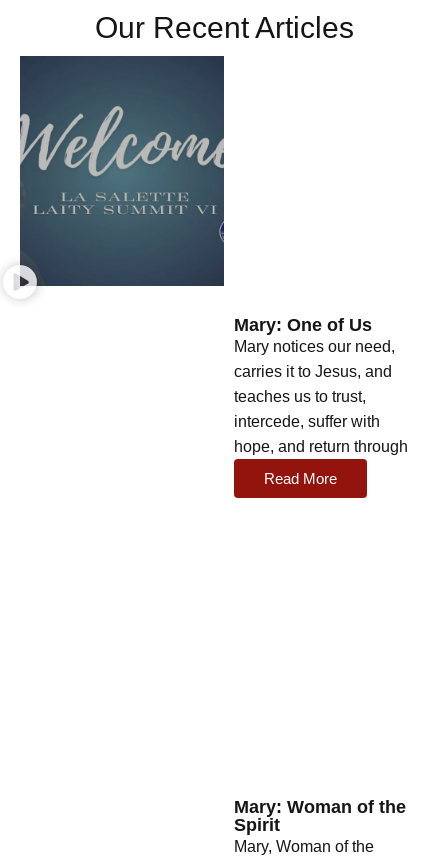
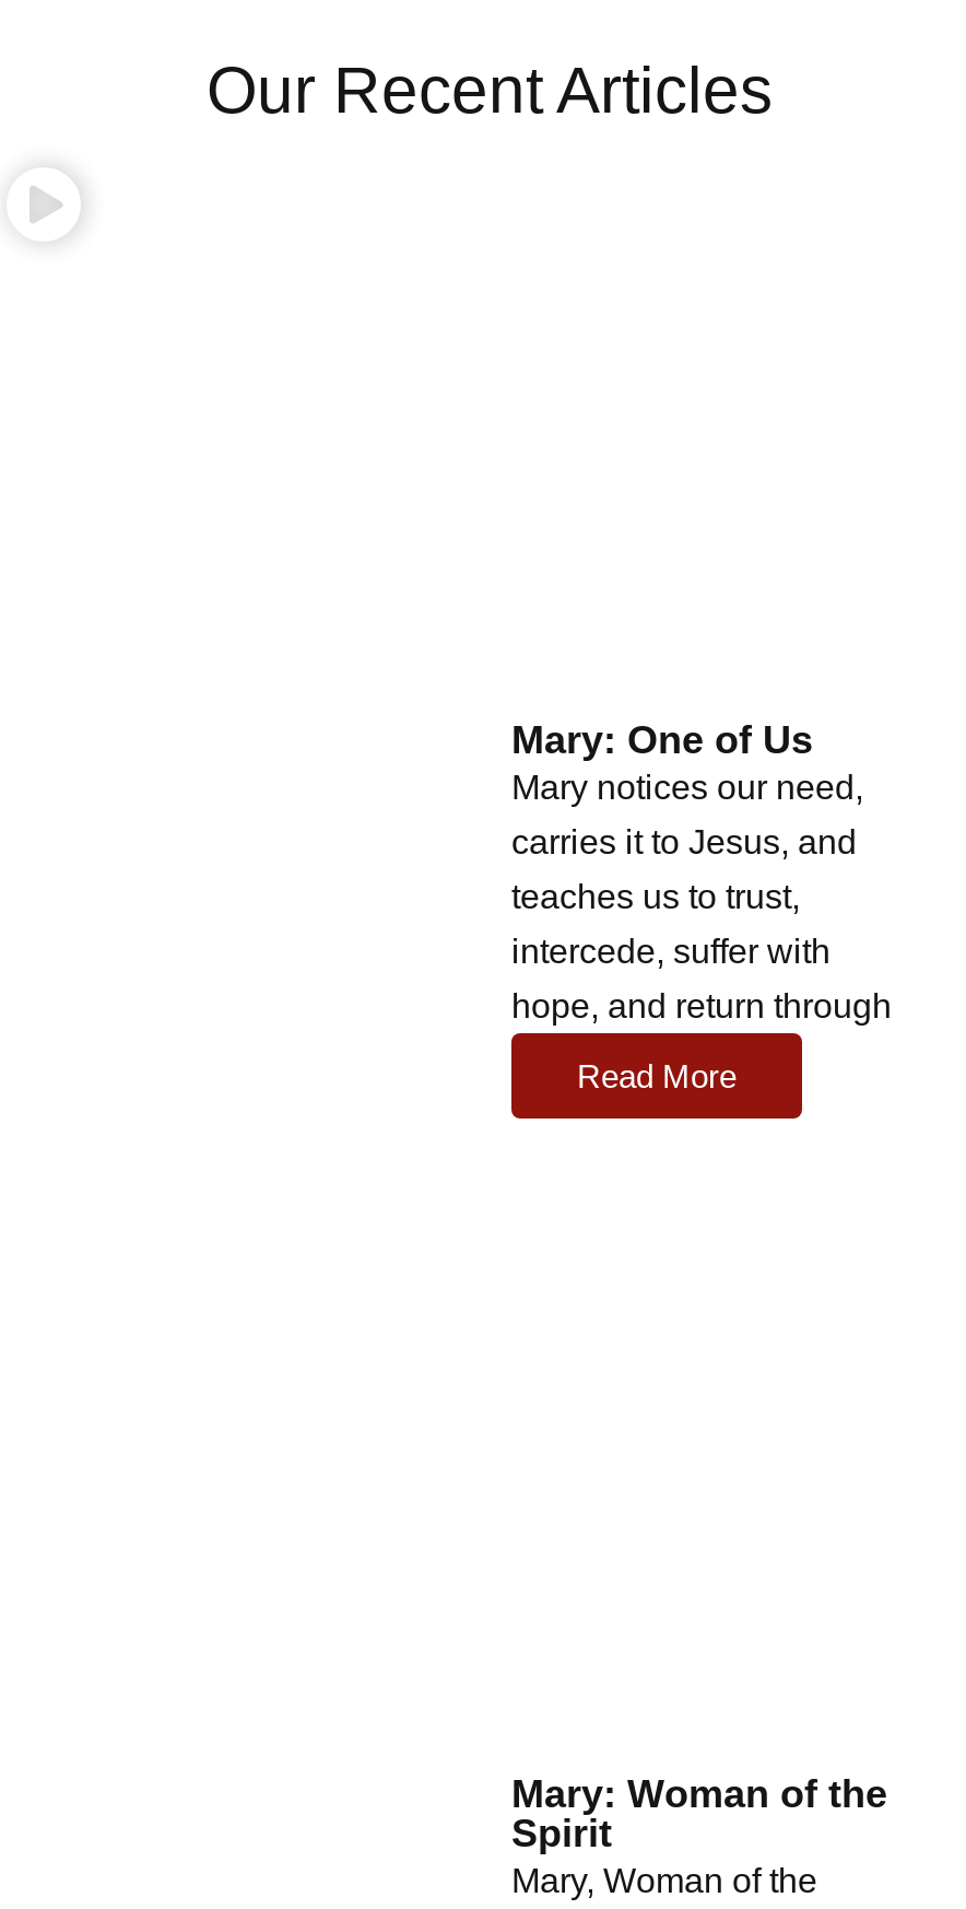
- [image]
